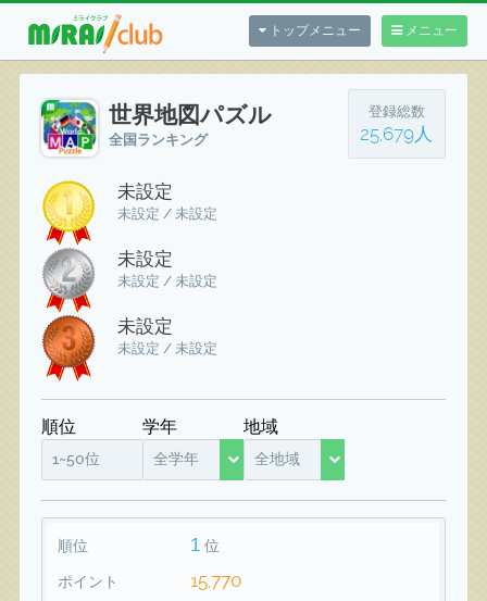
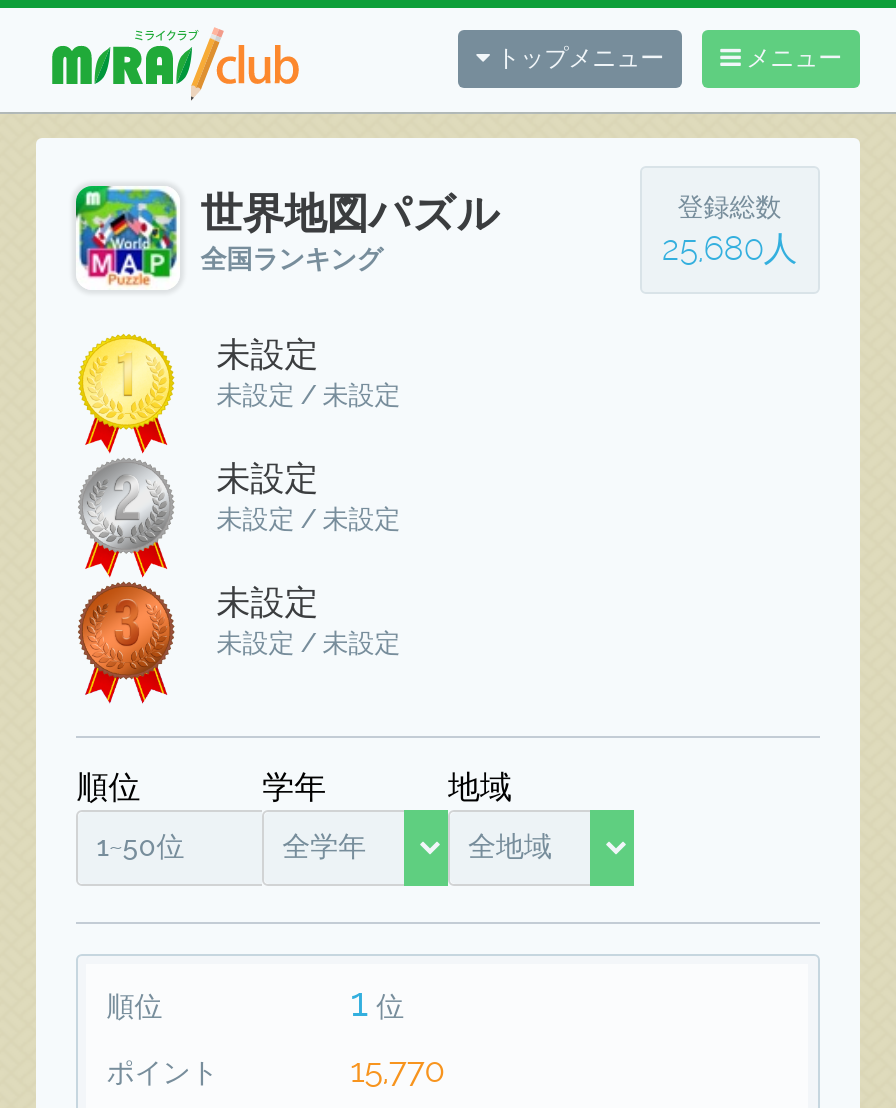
- 25,679人
+ 25,680人
